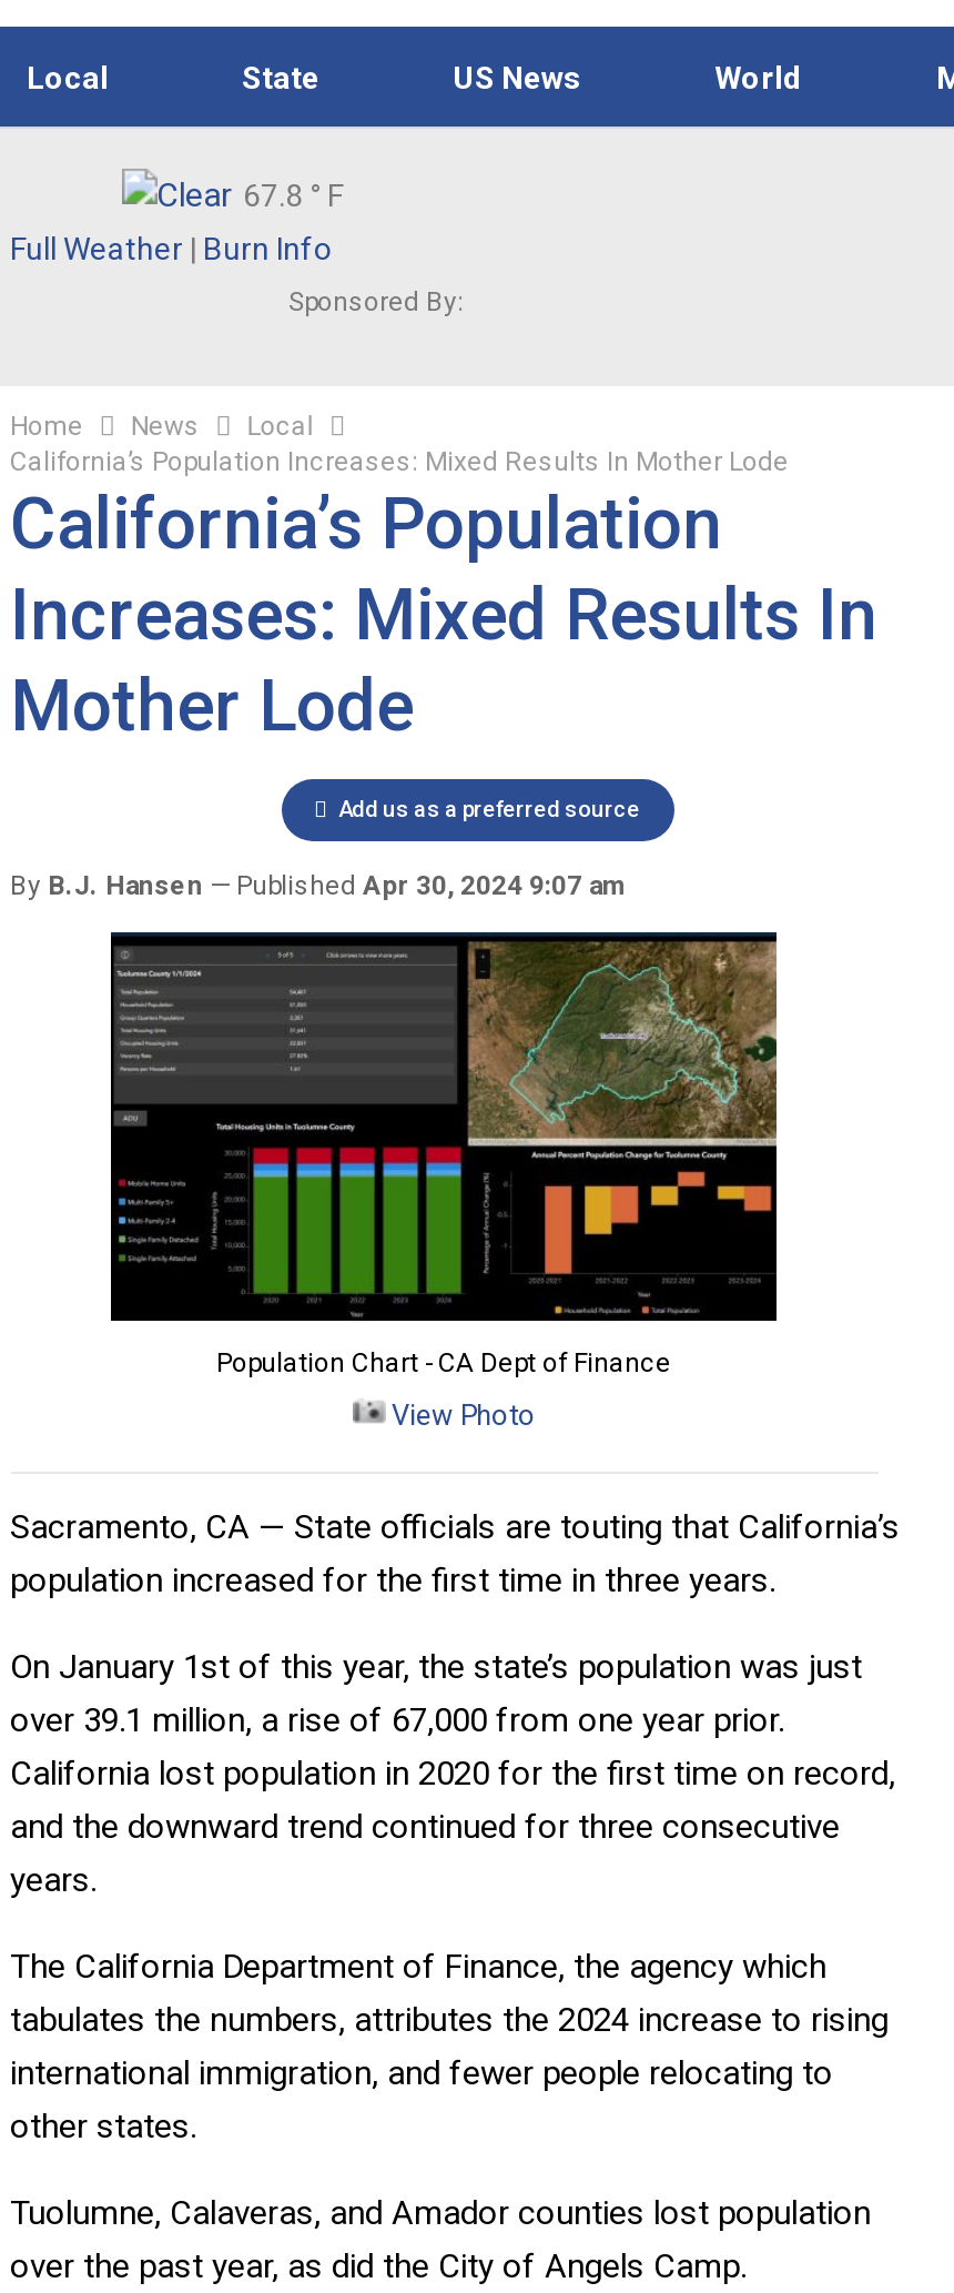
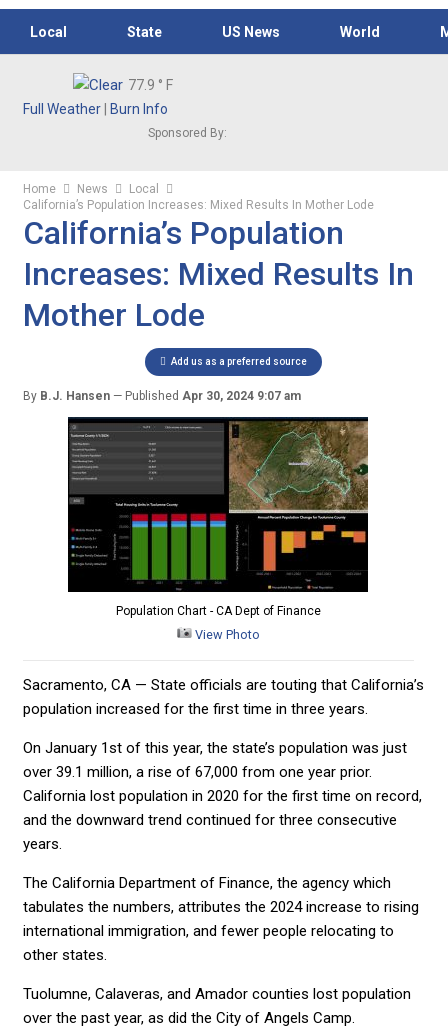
- 67.8 ° F
+ 77.9 ° F
